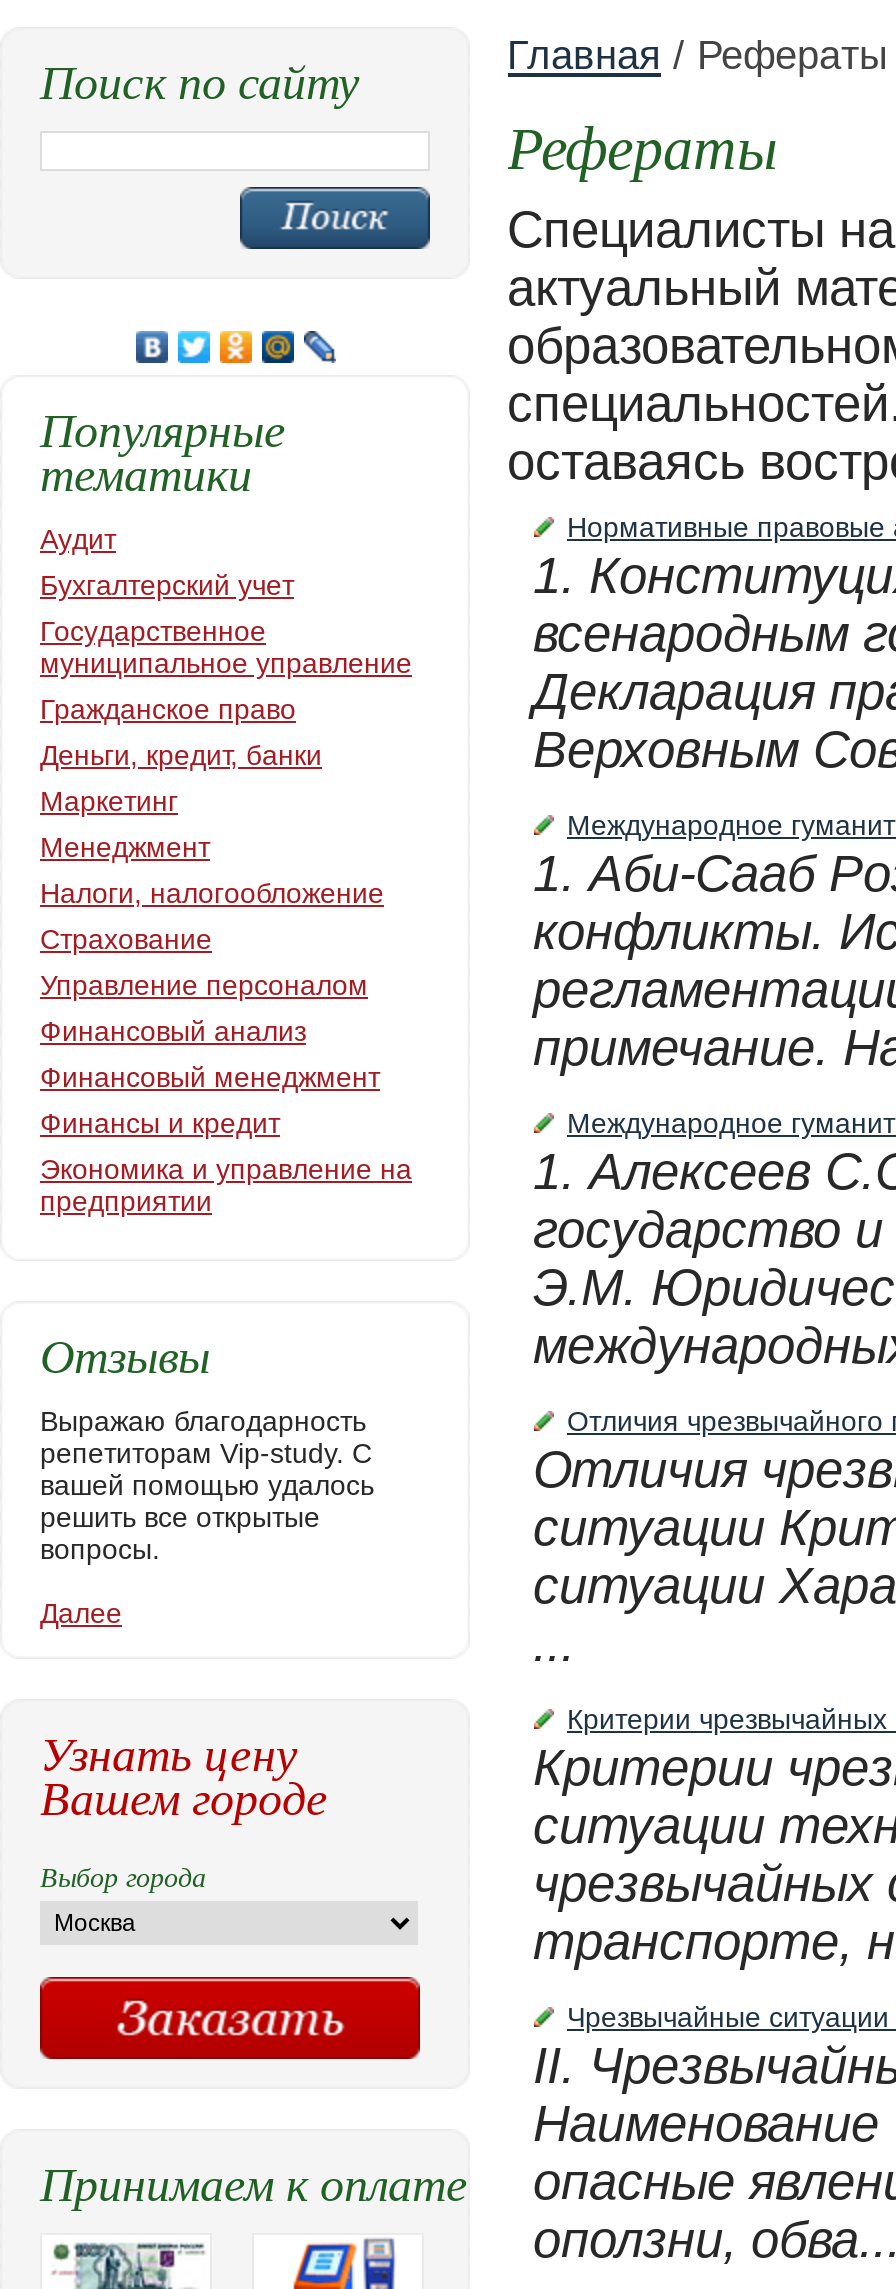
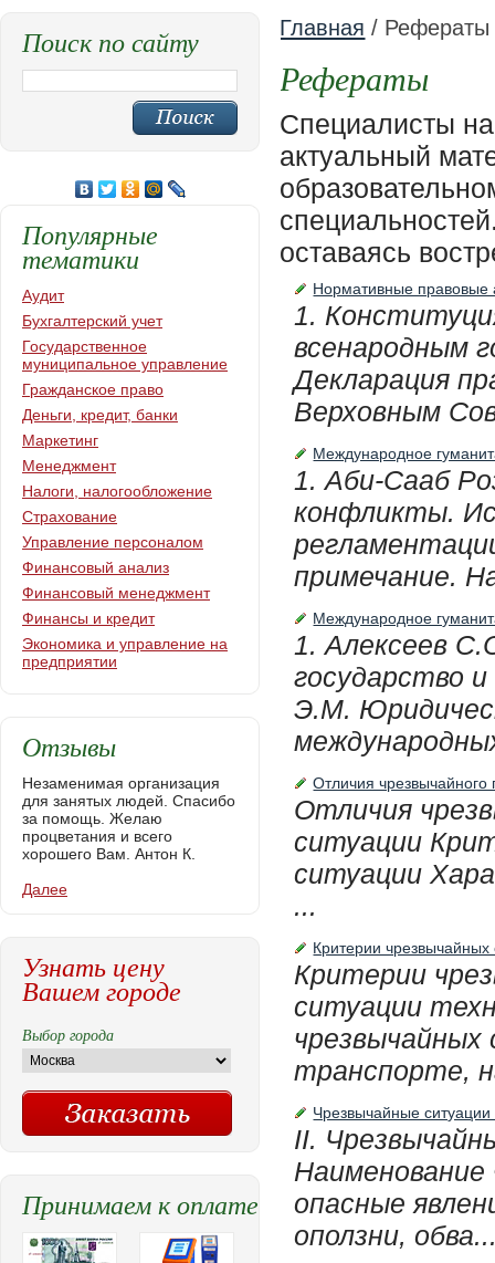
- Выражаю благодарность
- репетиторам Vip-study. С
- вашей помощью удалось
- решить все открытые
- вопросы.
+ Незаменимая организация
+ для занятых людей. Спасибо
+ за помощь. Желаю
+ процветания и всего
+ хорошего Вам. Антон К.
